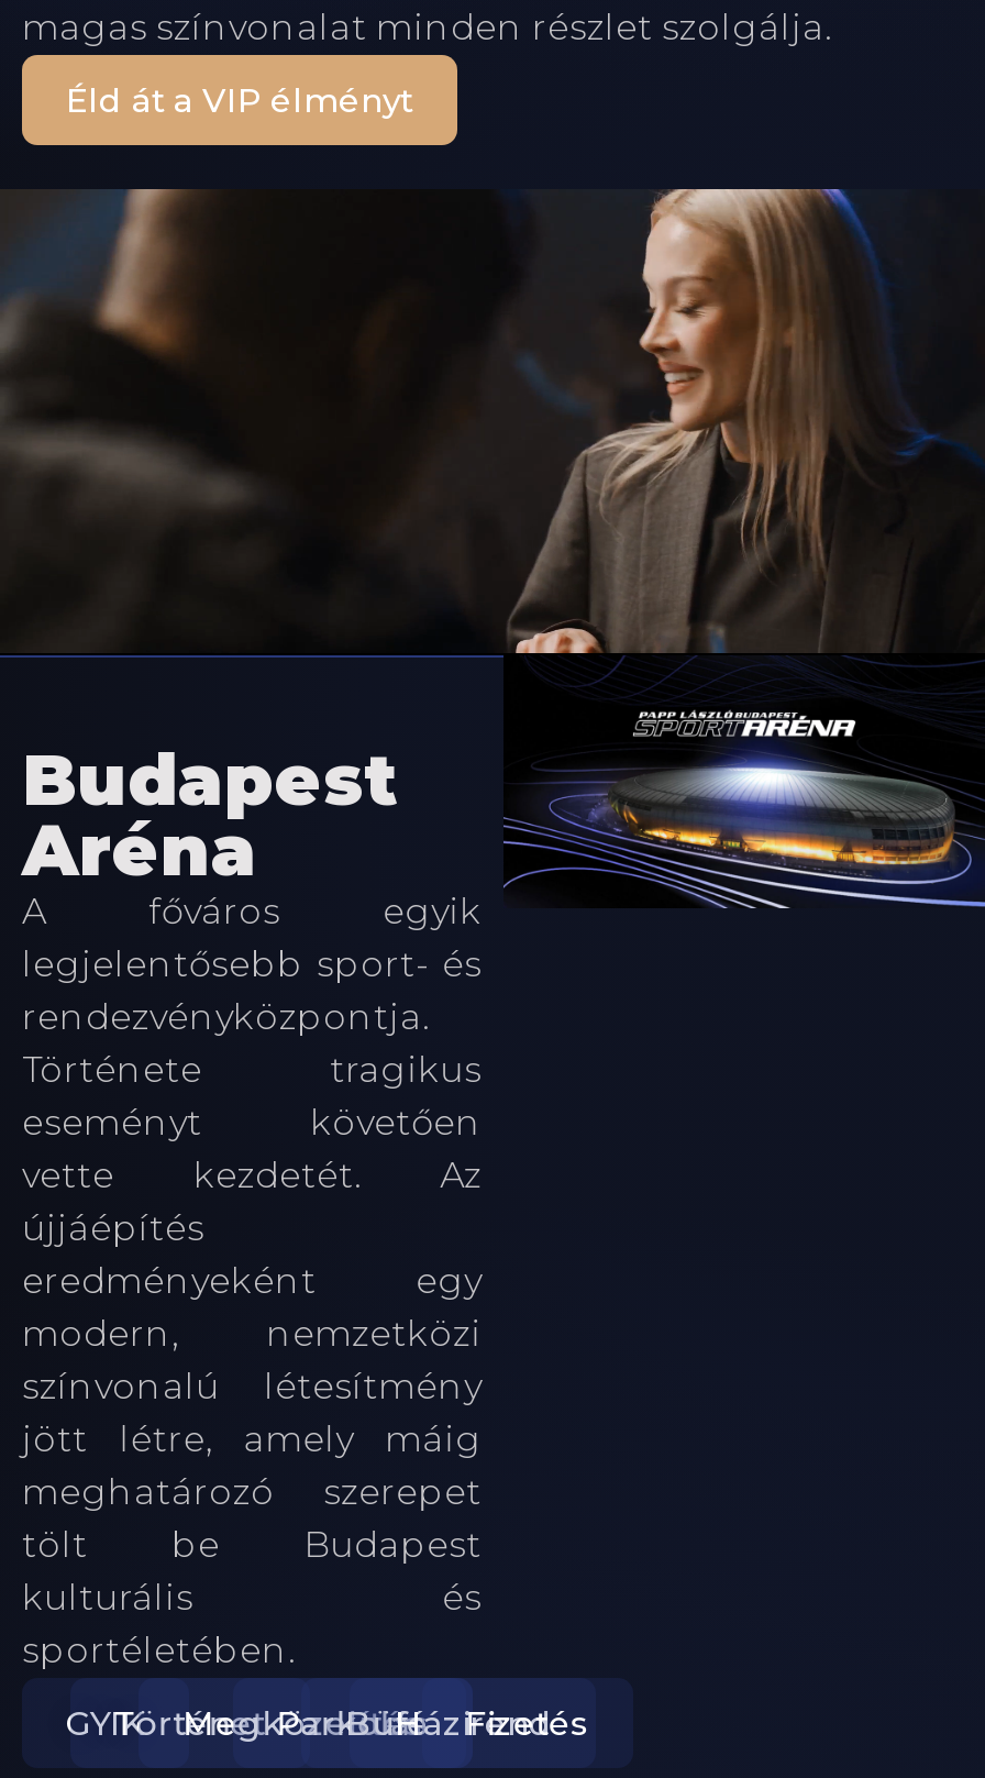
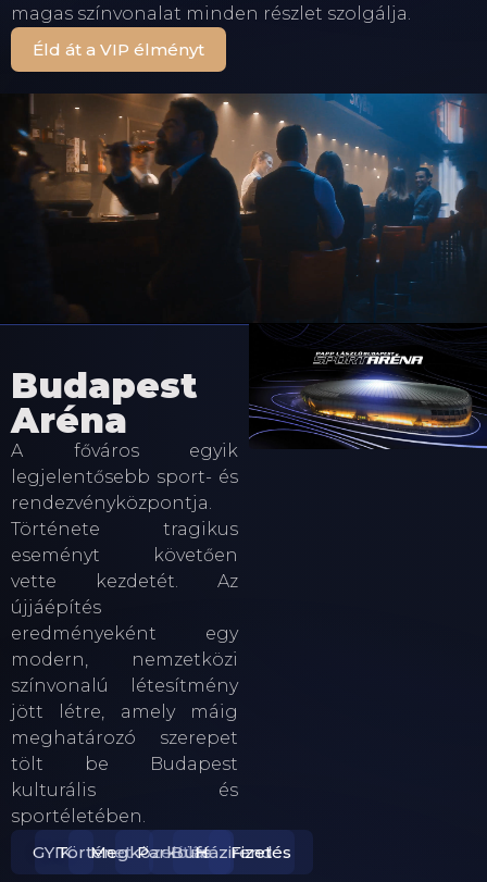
- [image]
+ [image]
